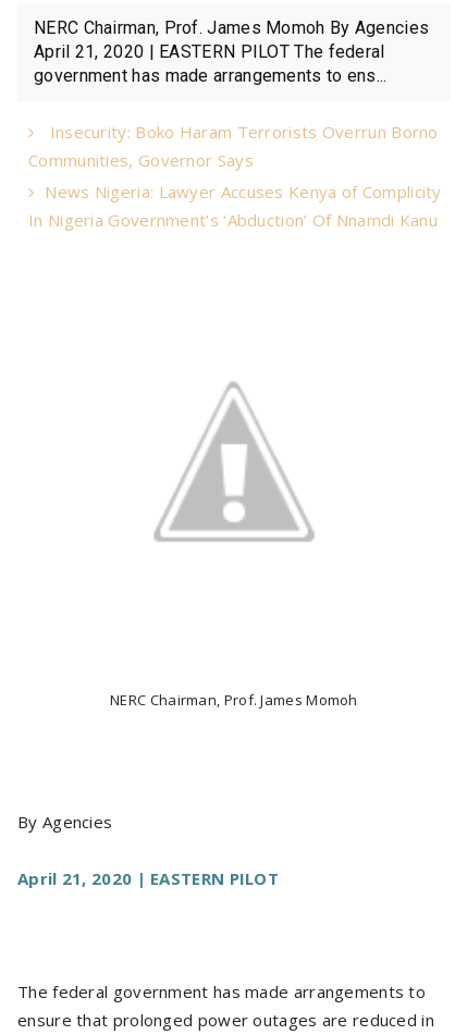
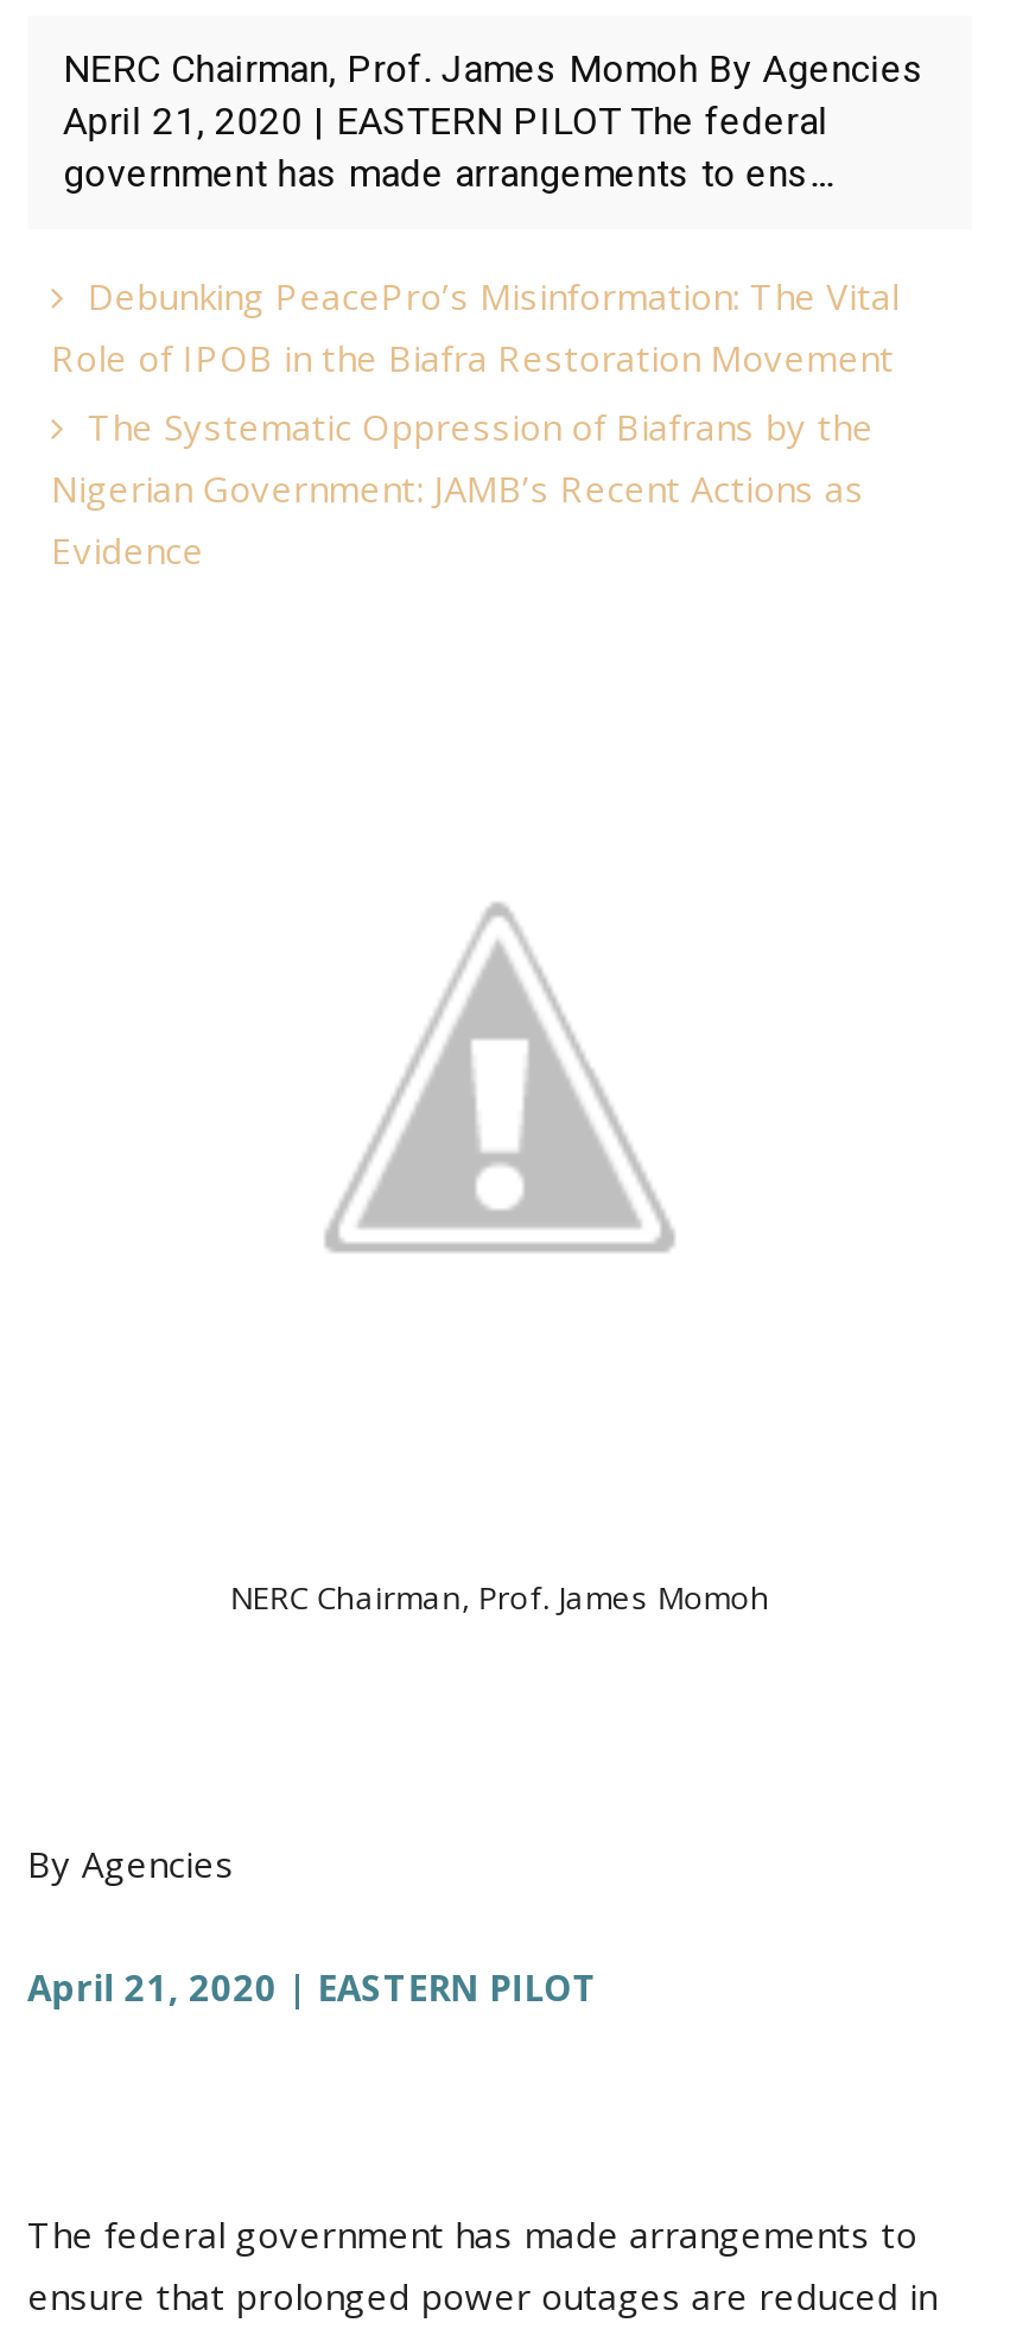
- Insecurity: Boko Haram Terrorists Overrun Borno
- Communities, Governor Says
- News Nigeria: Lawyer Accuses Kenya of Complicity
- In Nigeria Government’s ‘Abduction’ Of Nnamdi Kanu
+ Debunking PeacePro’s Misinformation: The Vital
+ Role of IPOB in the Biafra Restoration Movement
+ The Systematic Oppression of Biafrans by the
+ Nigerian Government: JAMB’s Recent Actions as
+ Evidence
